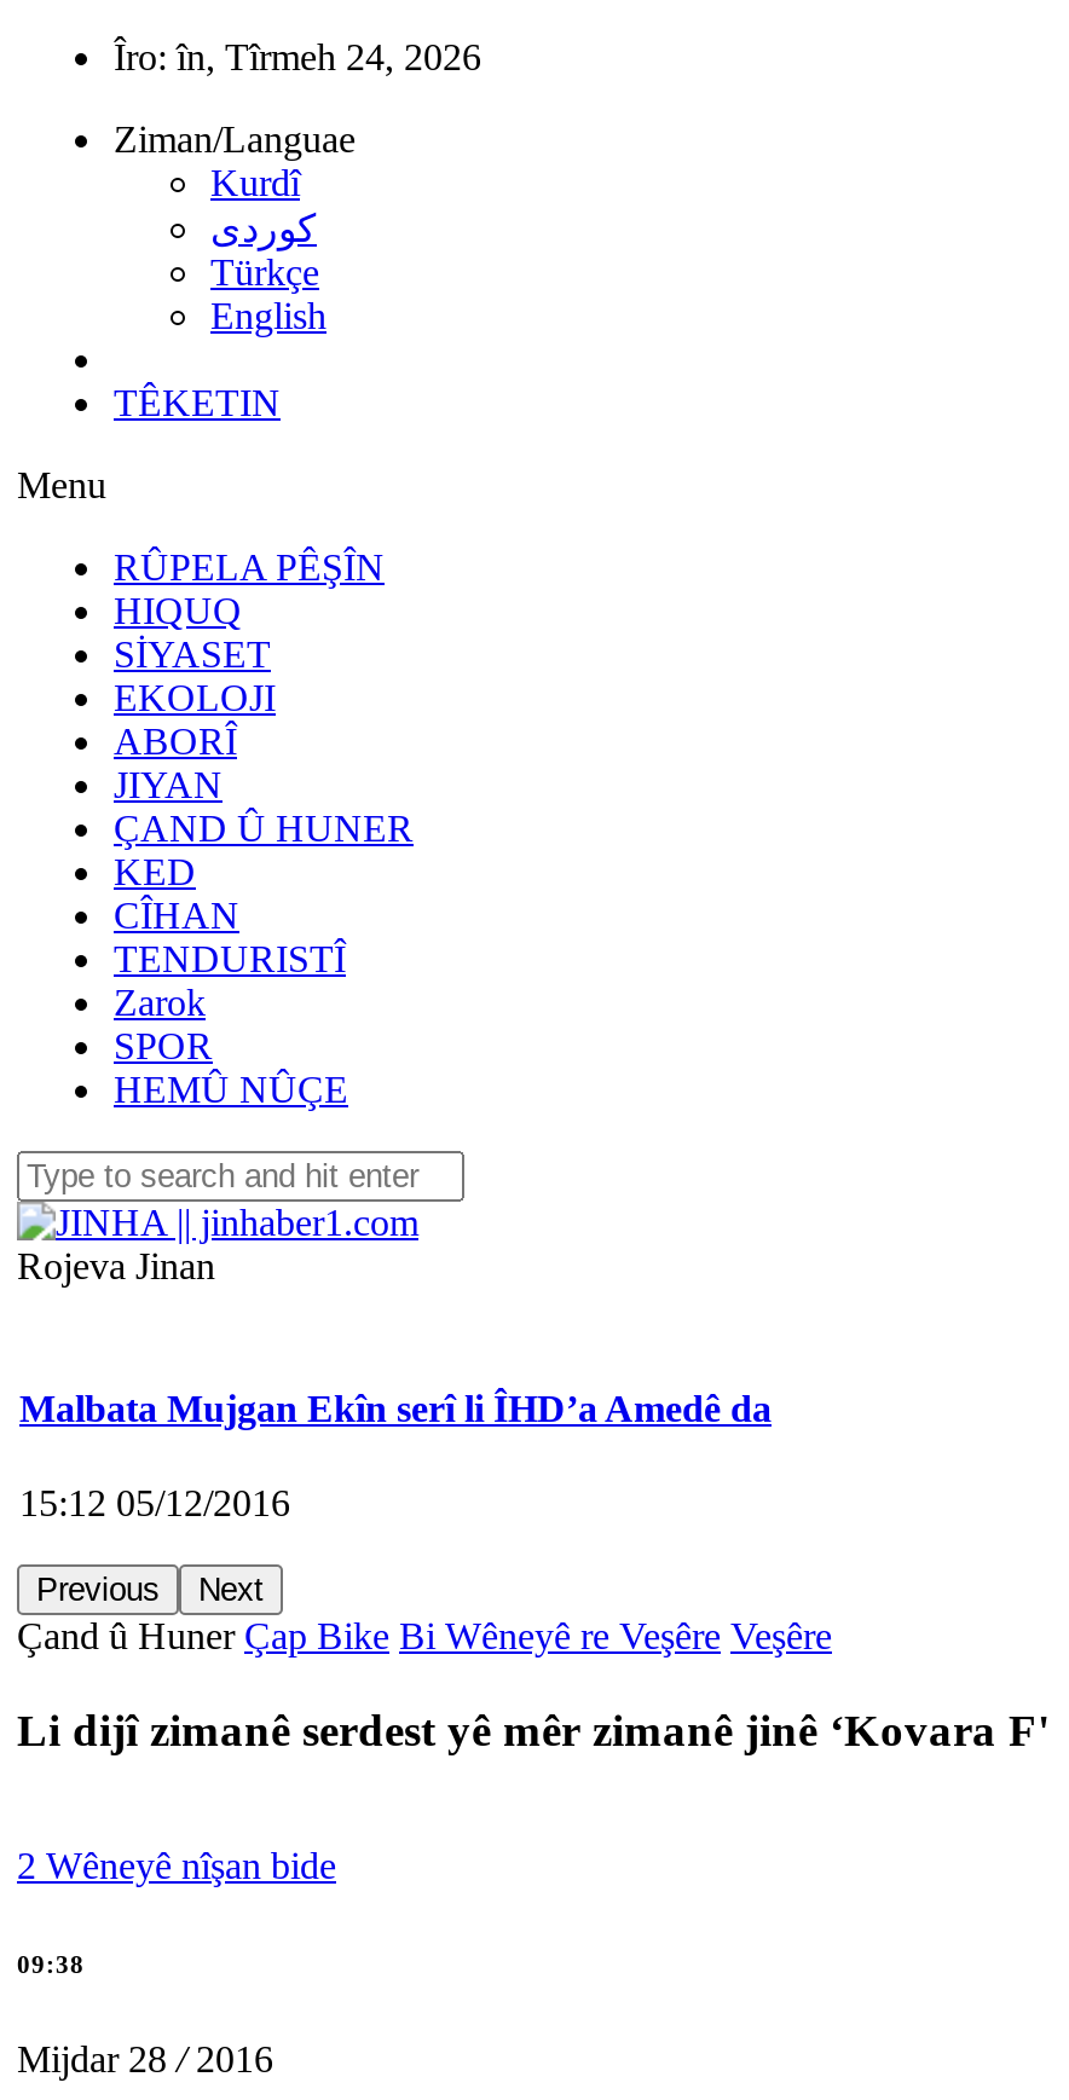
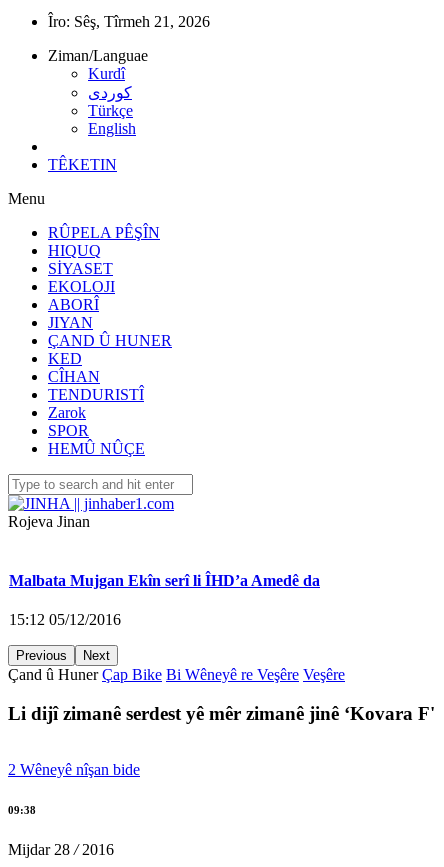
- Îro: în, Tîrmeh 24, 2026
+ Îro: Sêş, Tîrmeh 21, 2026
